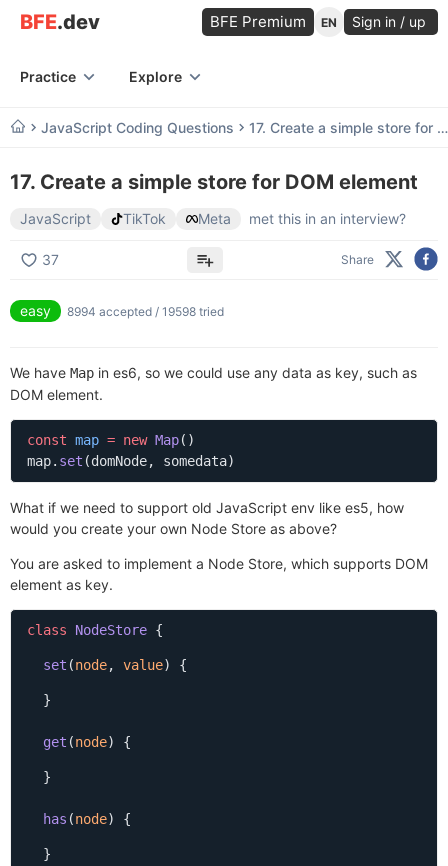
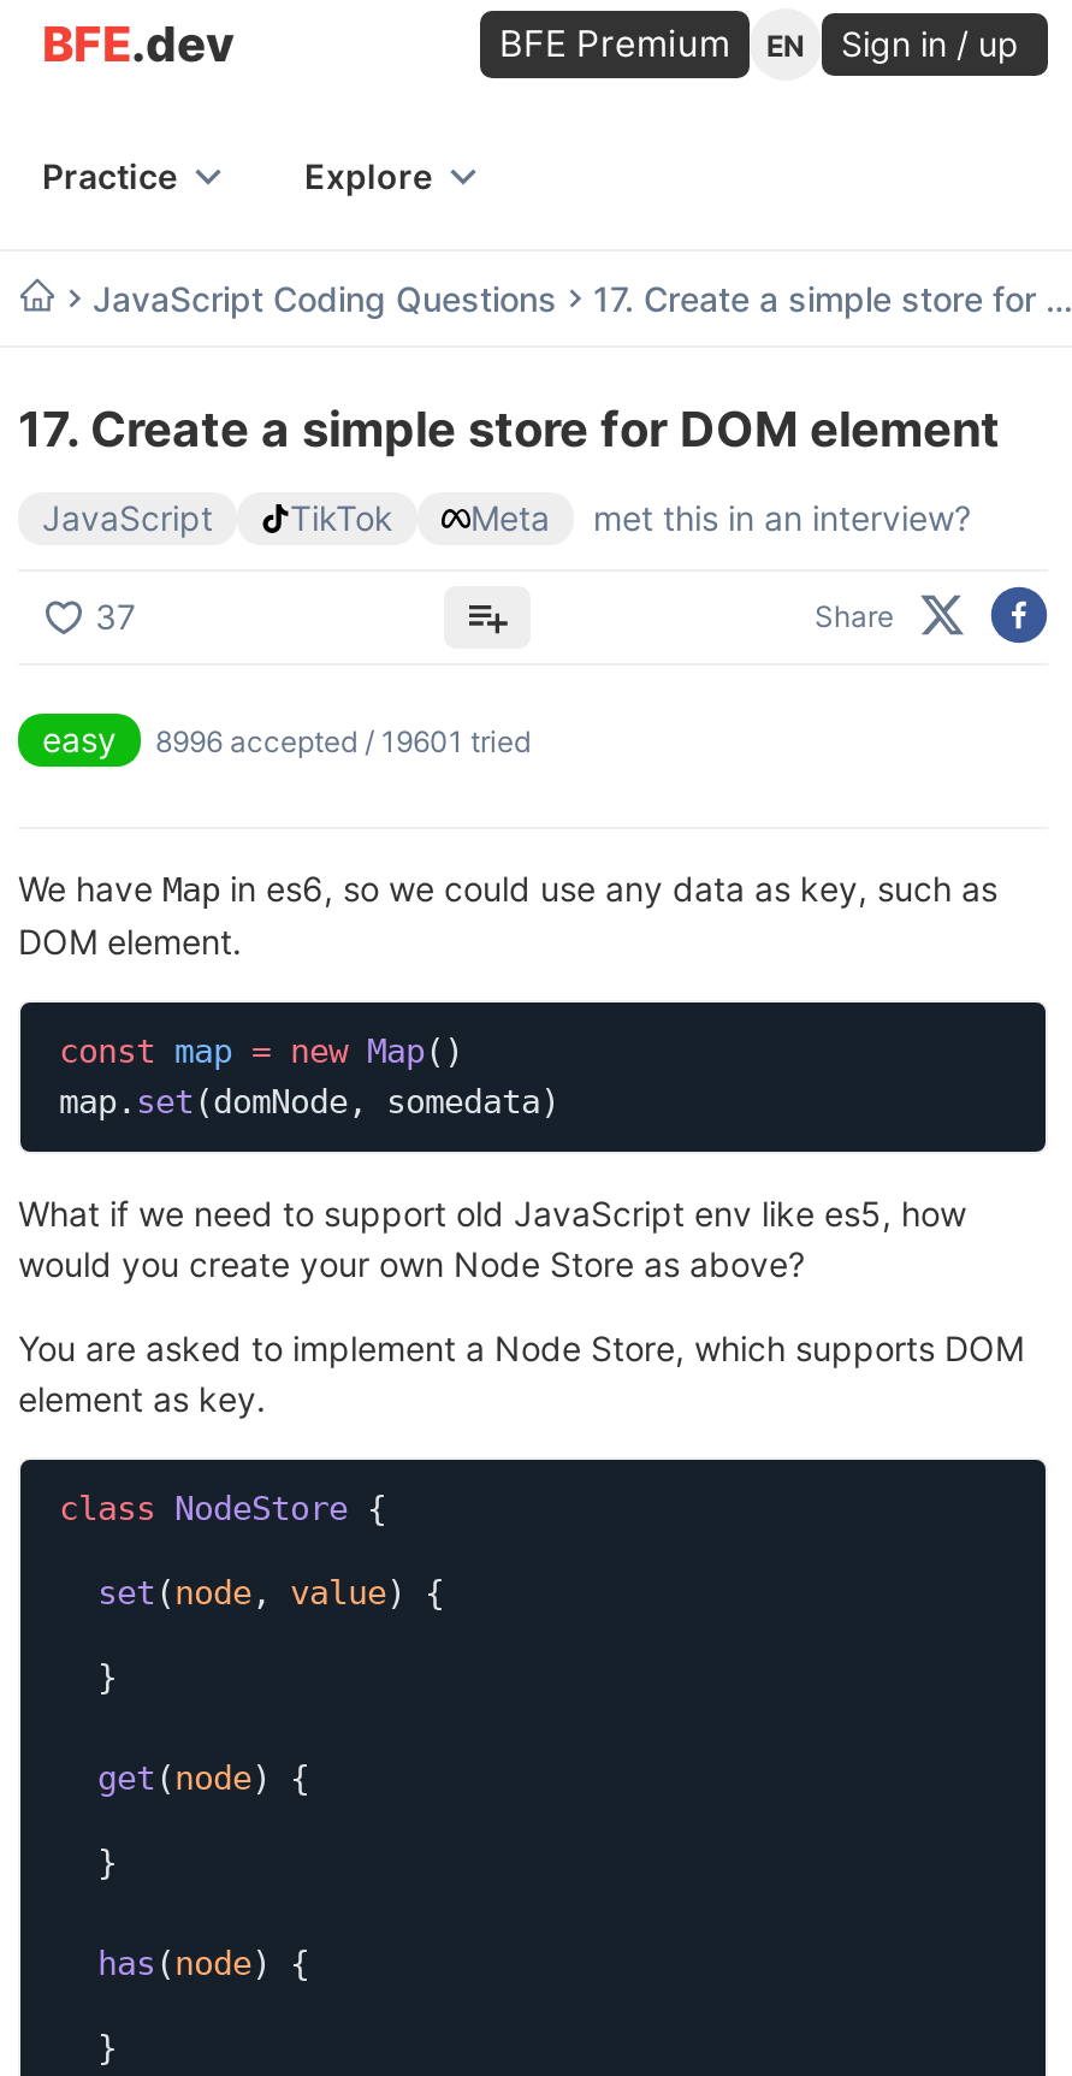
- 8994 accepted / 19598 tried
+ 8996 accepted / 19601 tried
